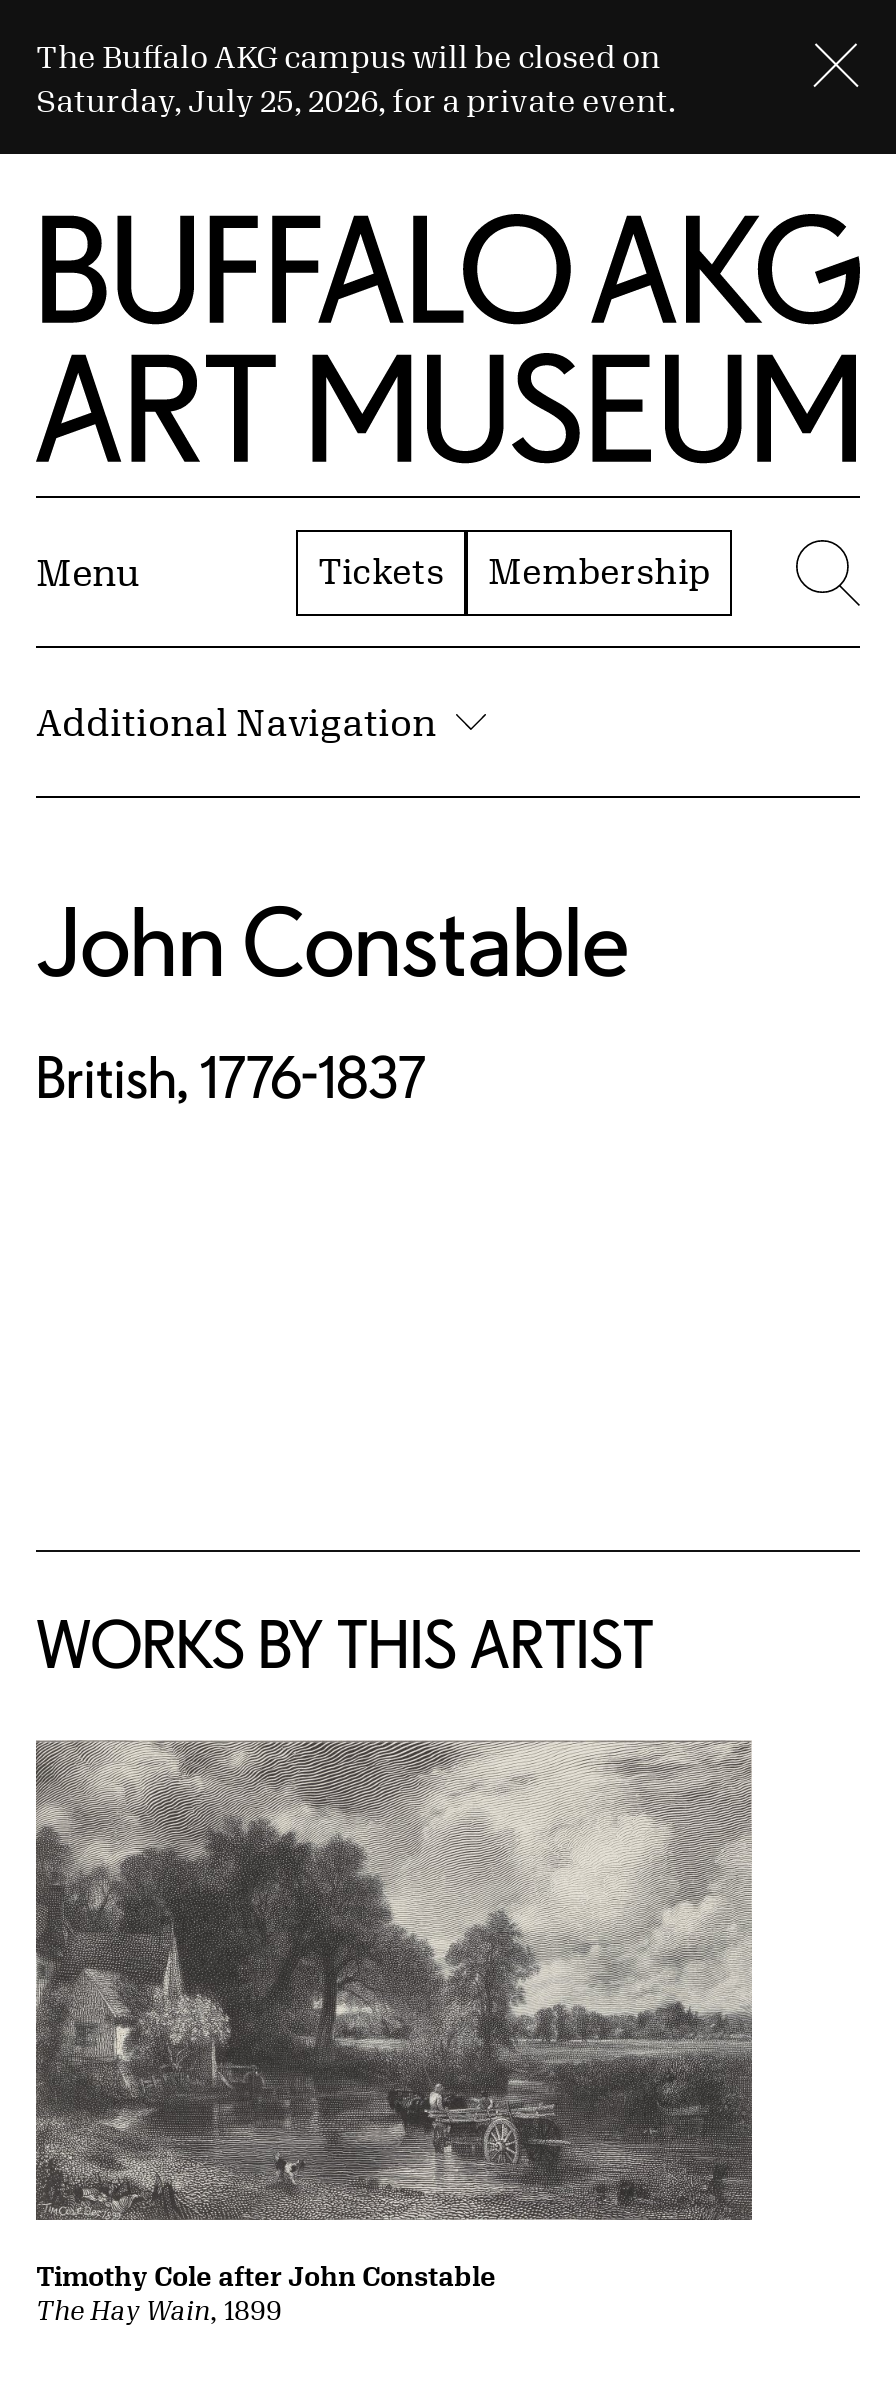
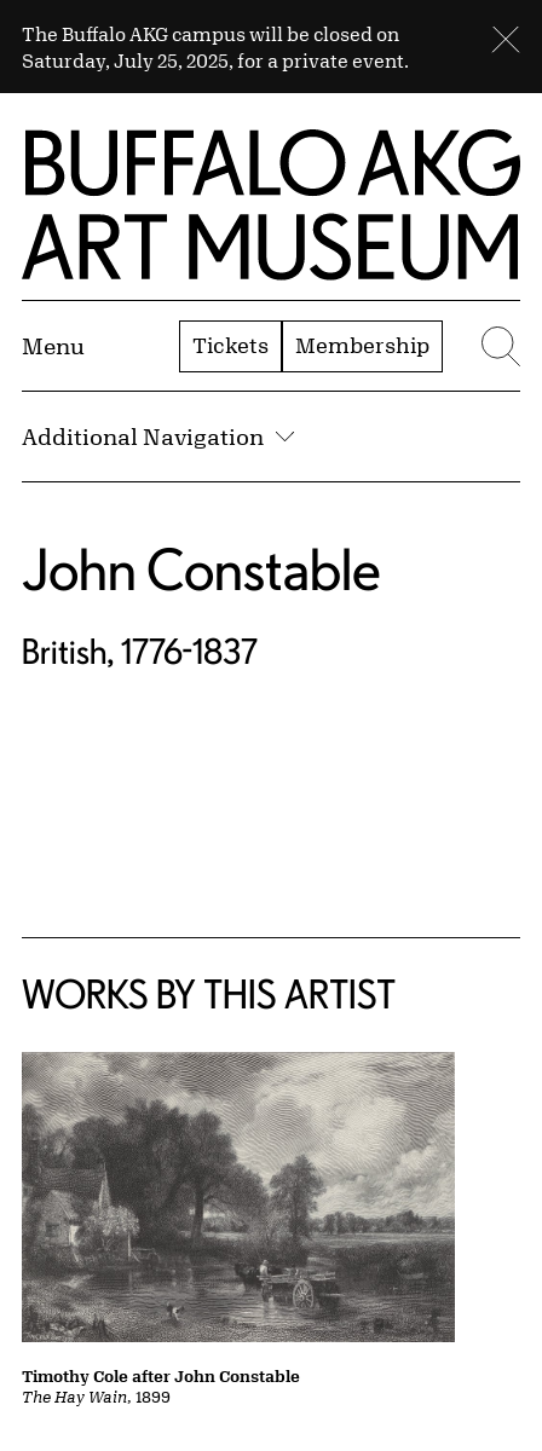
- Saturday, July 25, 2026, for a private event.
+ Saturday, July 25, 2025, for a private event.
